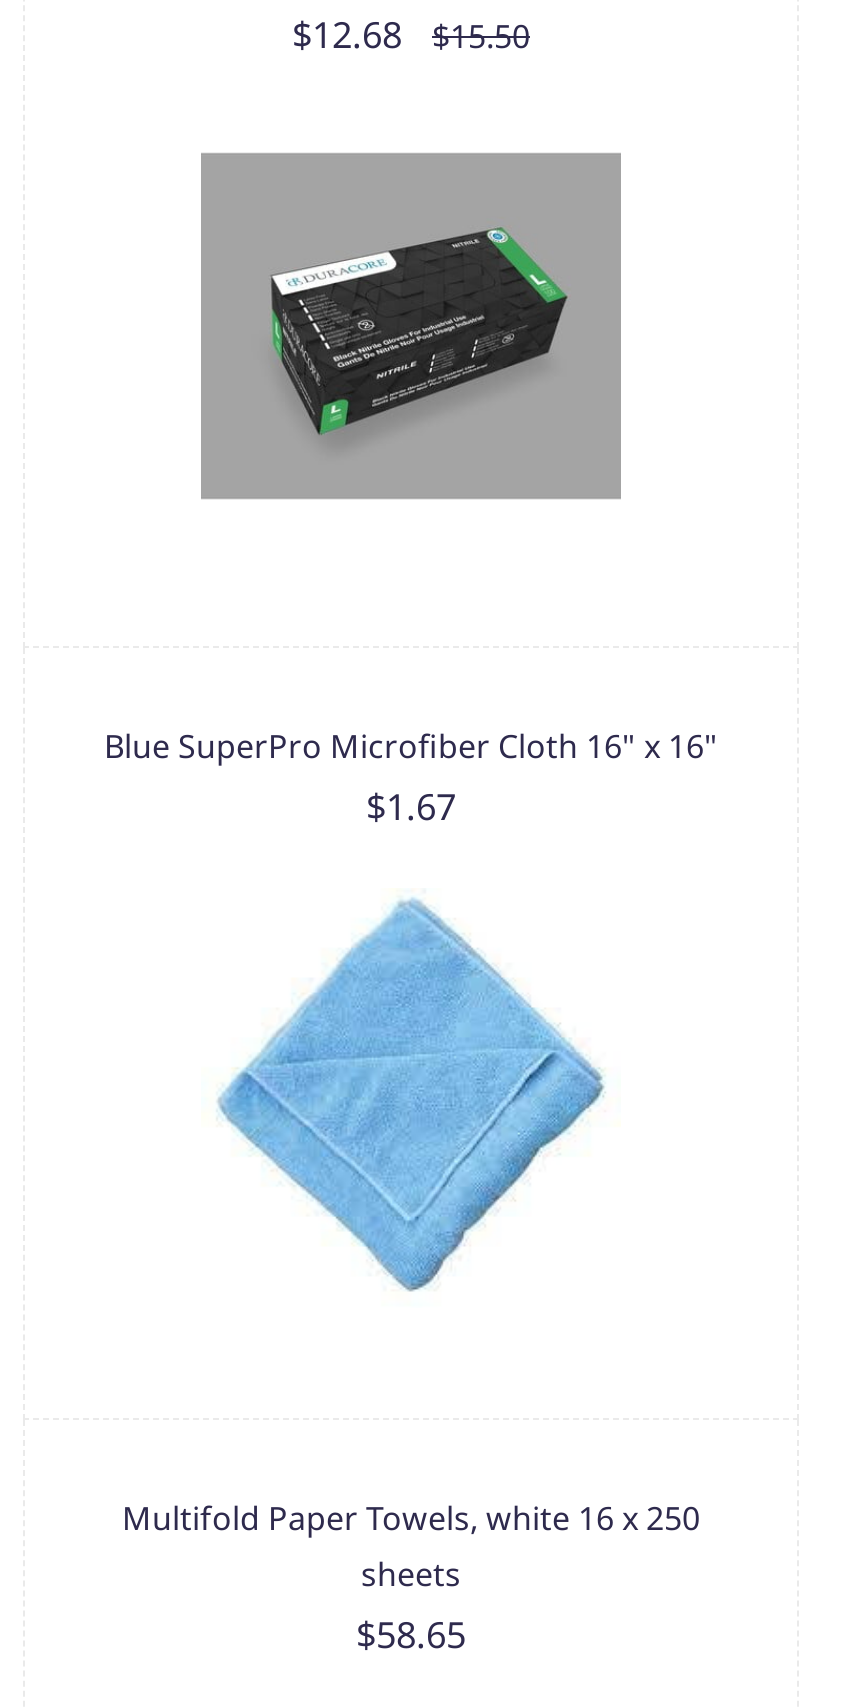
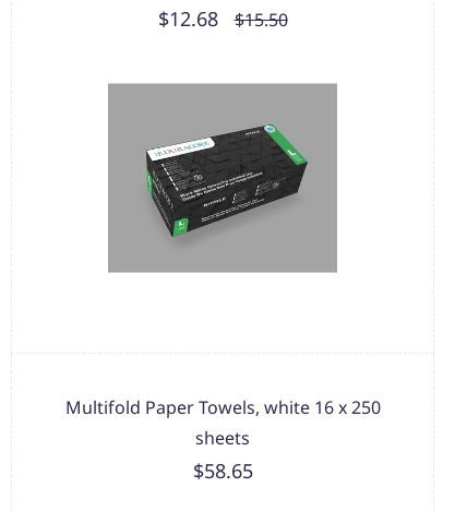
- Blue SuperPro Microfiber Cloth 16" x 16"
- $1.67

- [image]
